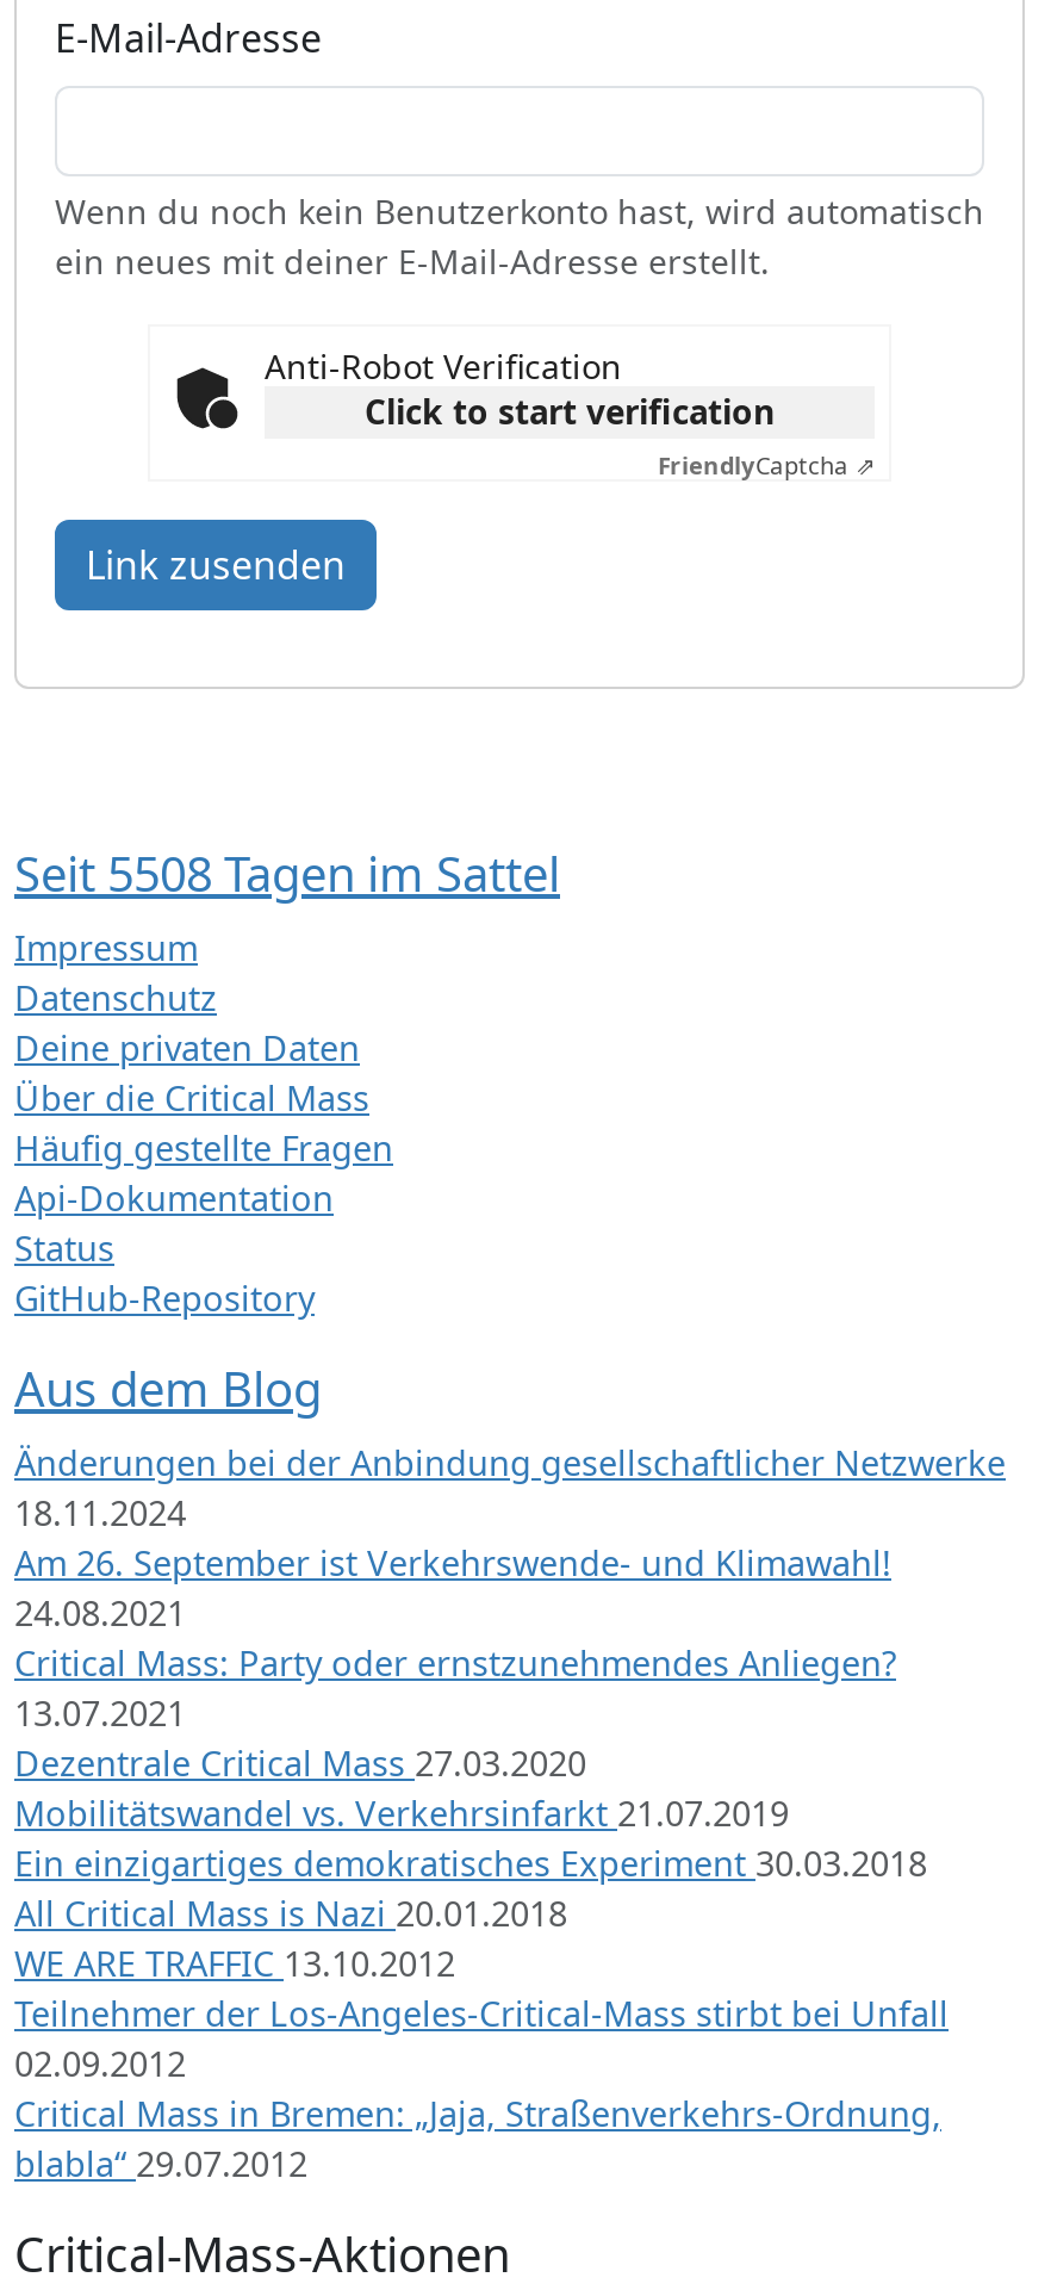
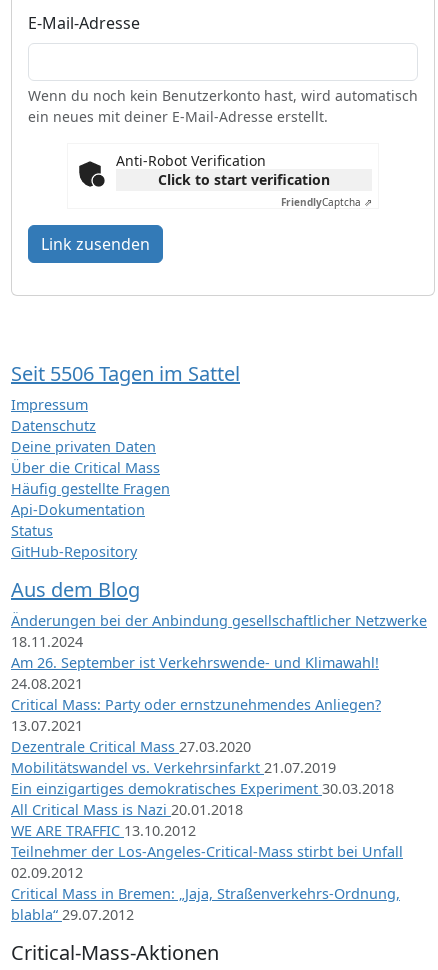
- Seit 5508 Tagen im Sattel
+ Seit 5506 Tagen im Sattel
